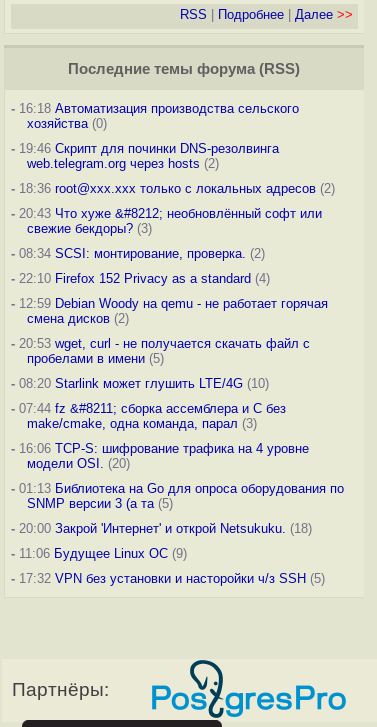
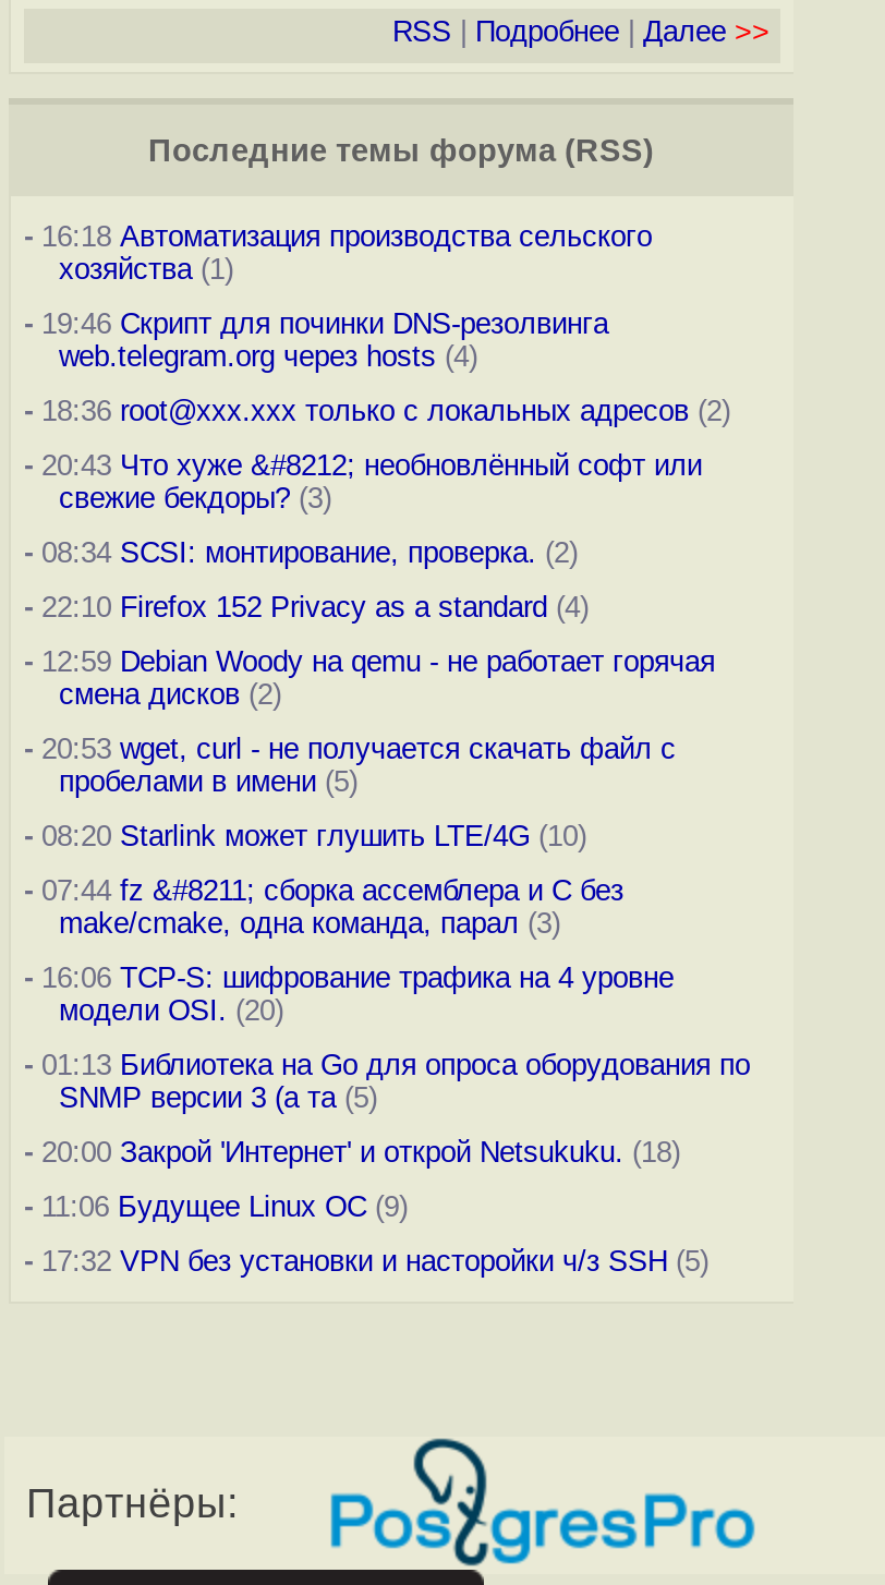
- хозяйства (0)
+ хозяйства (1)

- web.telegram.org через hosts (2)
+ web.telegram.org через hosts (4)
